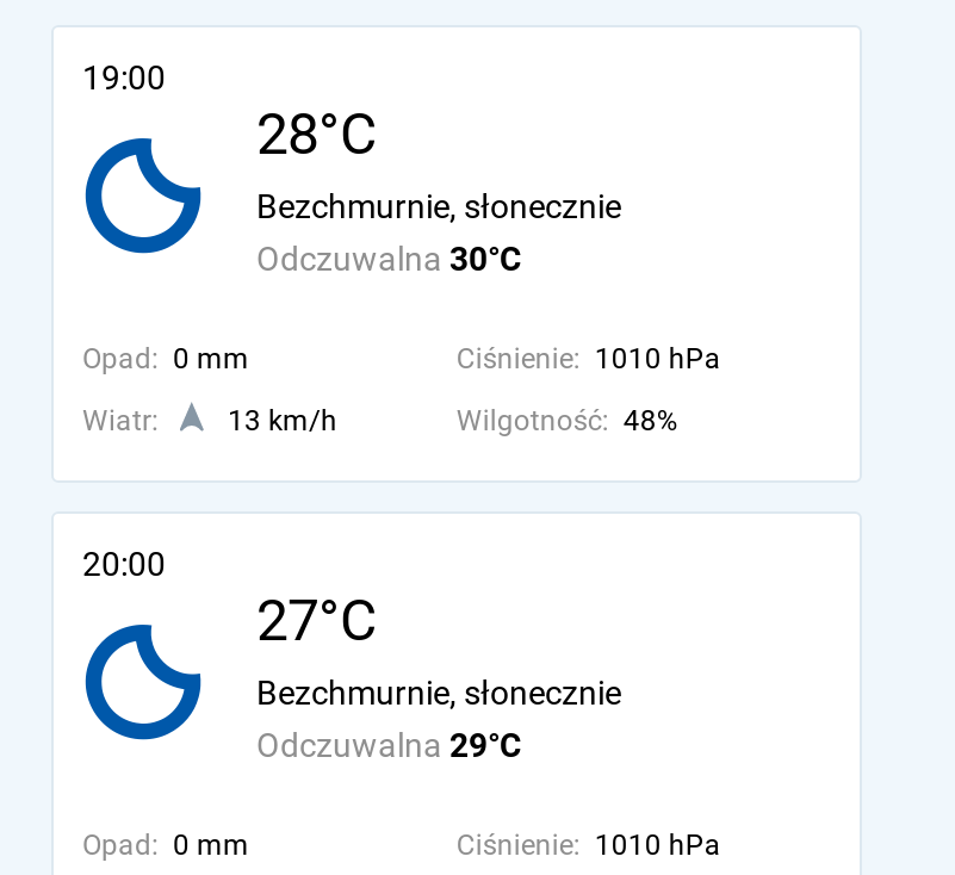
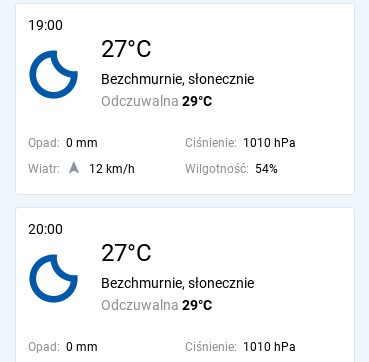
- 28°C
+ 27°C

- Odczuwalna 30°C
+ Odczuwalna 29°C

- 13 km/h
+ 12 km/h

- Wilgotność: 48%
+ Wilgotność: 54%
